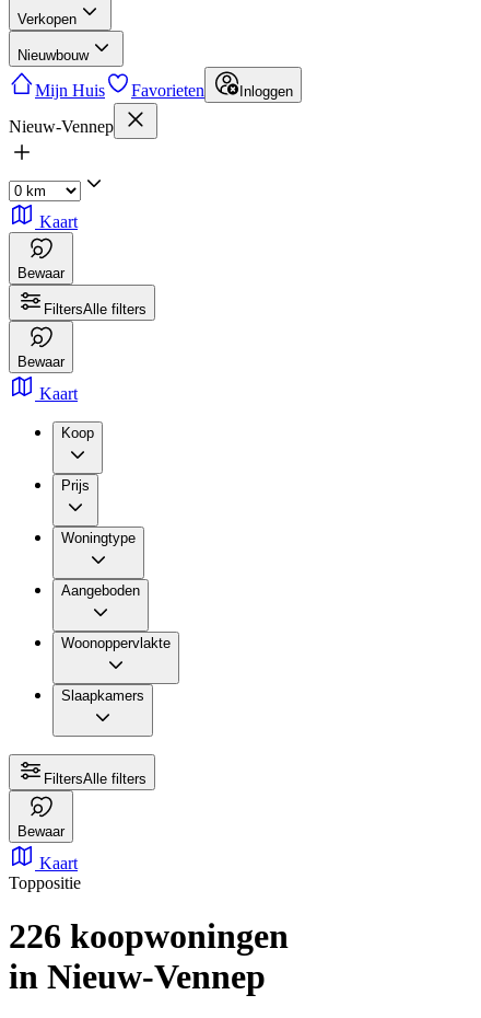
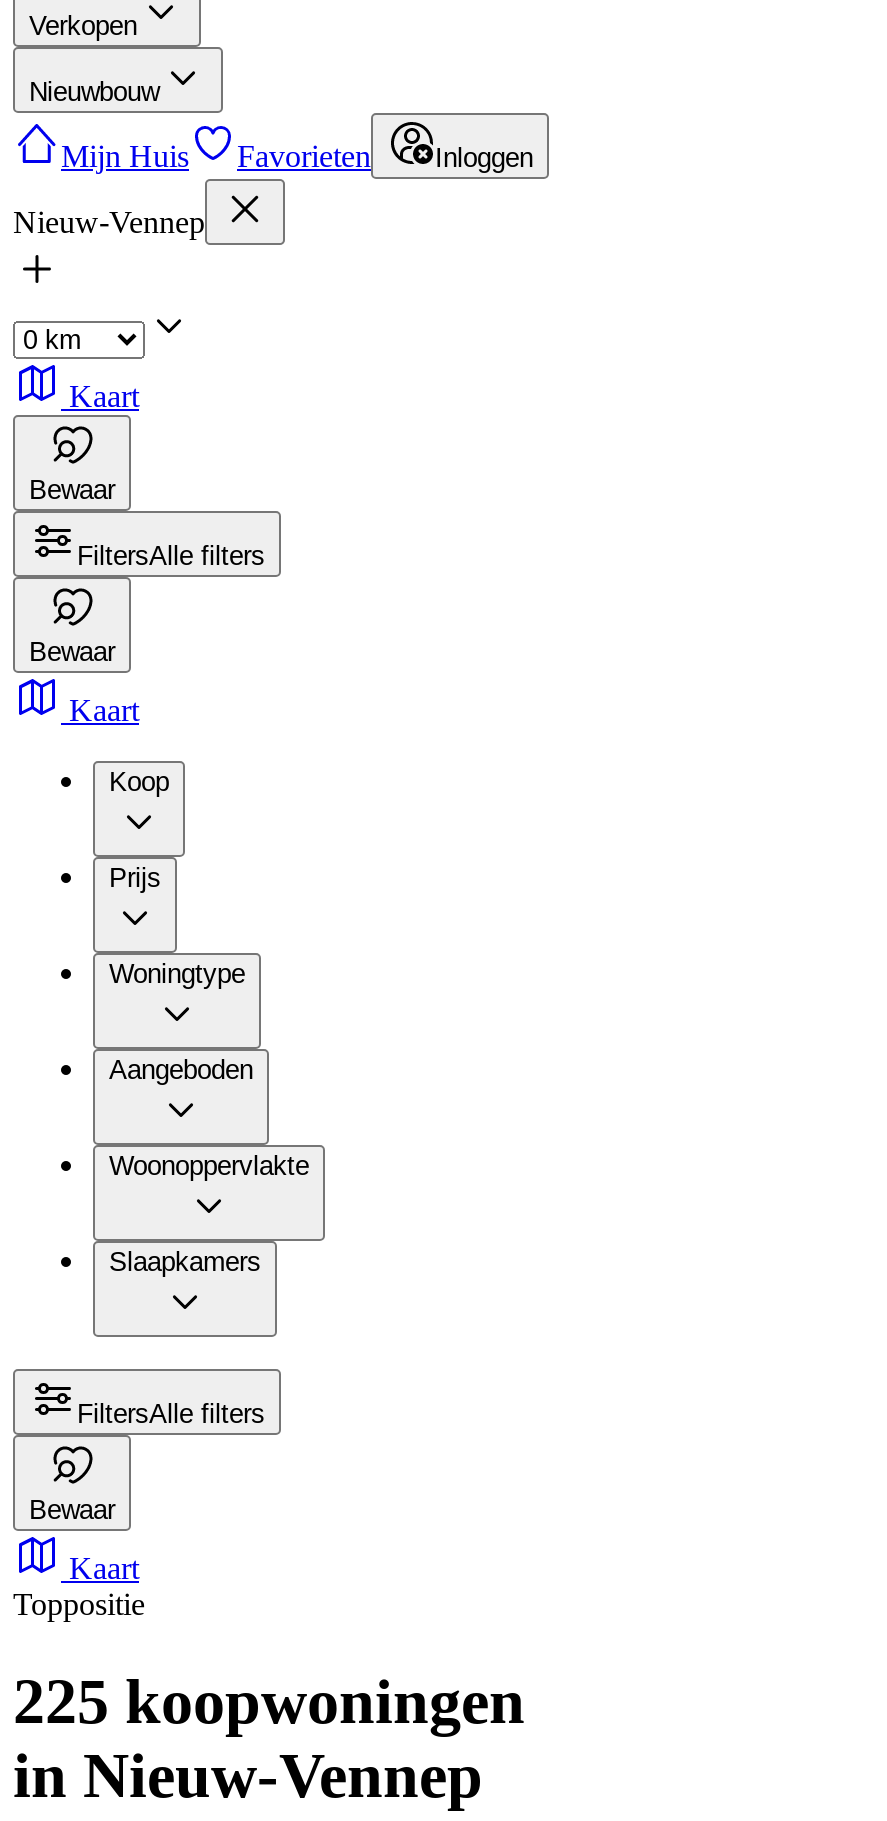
- 226 koopwoningen
+ 225 koopwoningen
